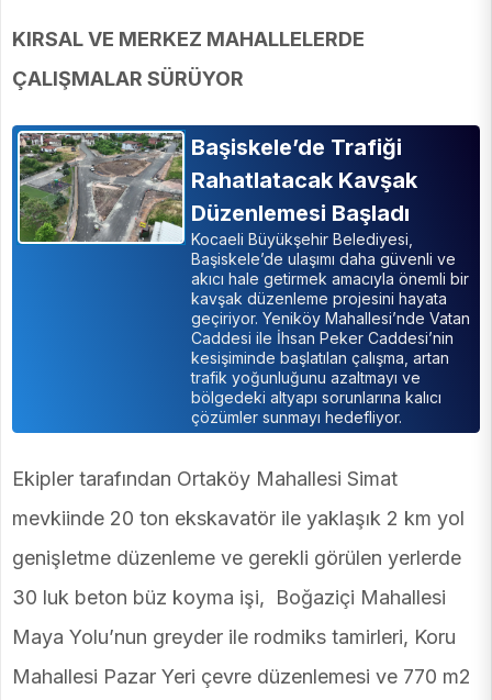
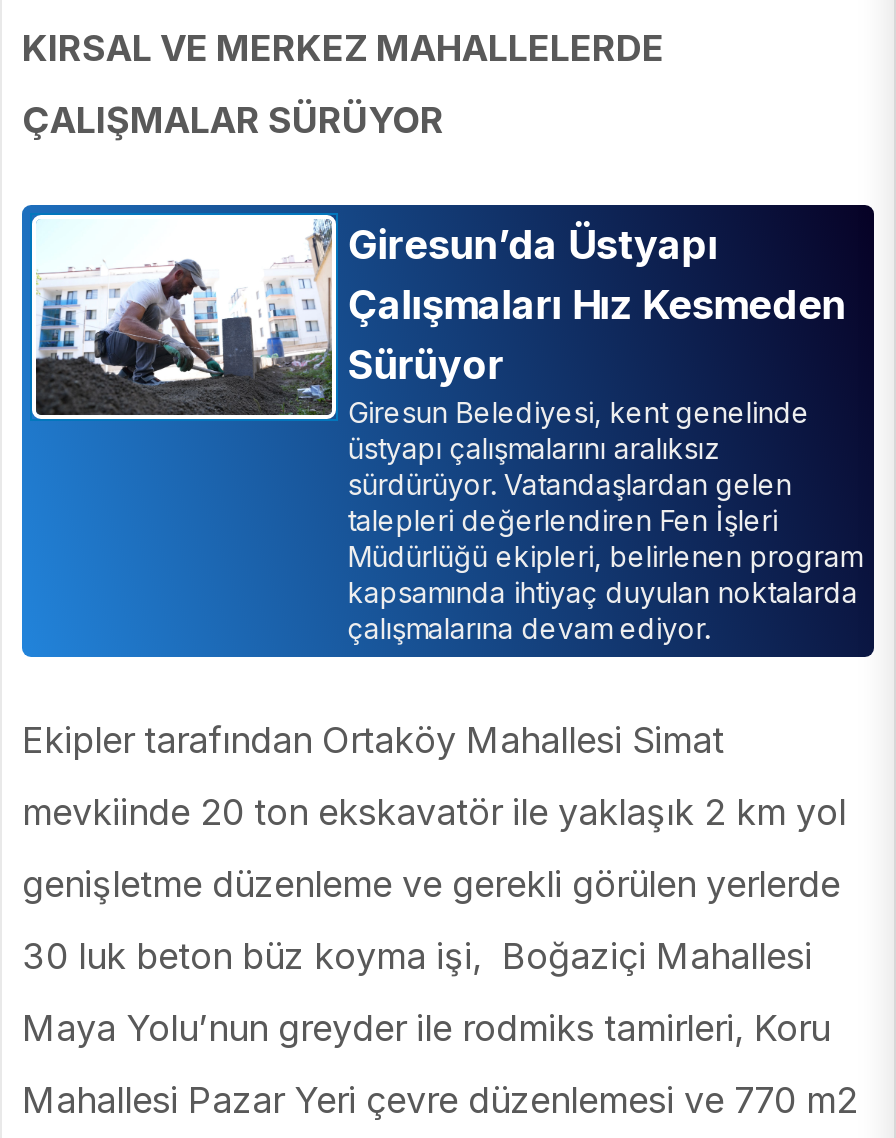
- [image]
- Başiskele’de Trafiği
- Rahatlatacak Kavşak
- Düzenlemesi Başladı
- Kocaeli Büyükşehir Belediyesi,
- Başiskele’de ulaşımı daha güvenli ve
- akıcı hale getirmek amacıyla önemli bir
- kavşak düzenleme projesini hayata
- geçiriyor. Yeniköy Mahallesi’nde Vatan
- Caddesi ile İhsan Peker Caddesi’nin
- kesişiminde başlatılan çalışma, artan
- trafik yoğunluğunu azaltmayı ve
- bölgedeki altyapı sorunlarına kalıcı
- çözümler sunmayı hedefliyor.
+ [image]
+ Giresun’da Üstyapı
+ Çalışmaları Hız Kesmeden
+ Sürüyor
+ Giresun Belediyesi, kent genelinde
+ üstyapı çalışmalarını aralıksız
+ sürdürüyor. Vatandaşlardan gelen
+ talepleri değerlendiren Fen İşleri
+ Müdürlüğü ekipleri, belirlenen program
+ kapsamında ihtiyaç duyulan noktalarda
+ çalışmalarına devam ediyor.
